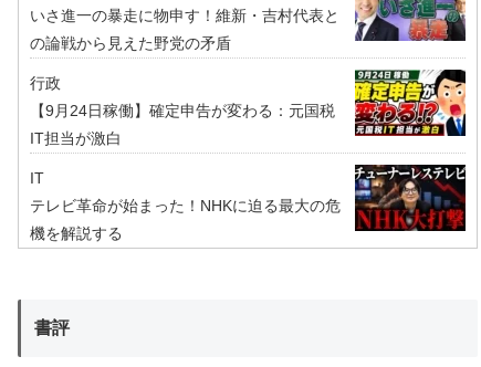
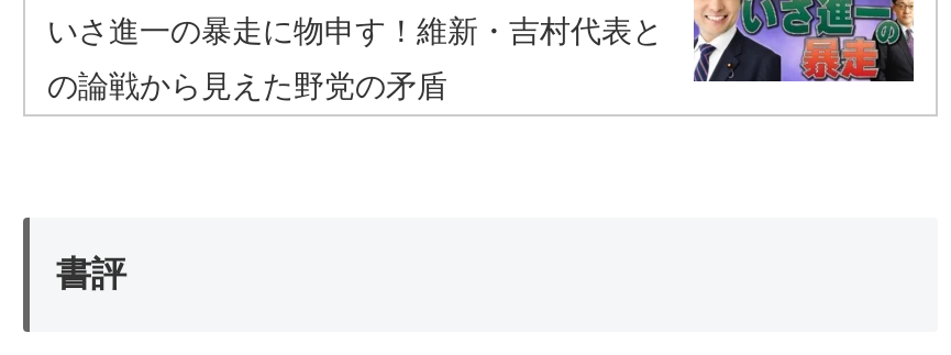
- [image]
- 行政
- 【9月24日稼働】確定申告が変わる：元国税
- IT担当が激白
- IT
- テレビ革命が始まった！NHKに迫る最大の危
- 機を解説する

- [image]
